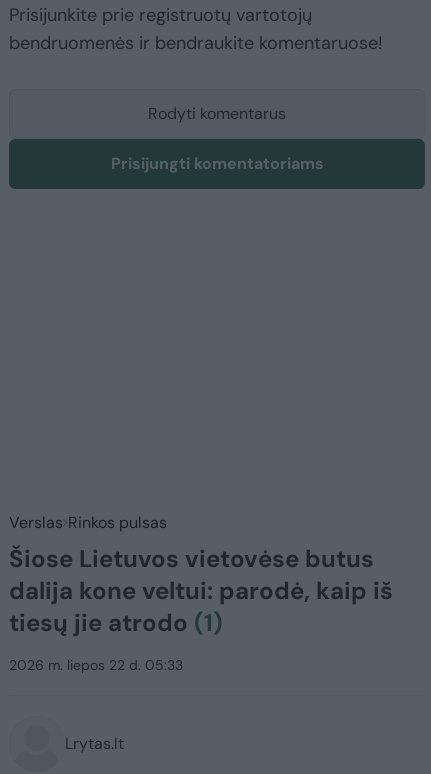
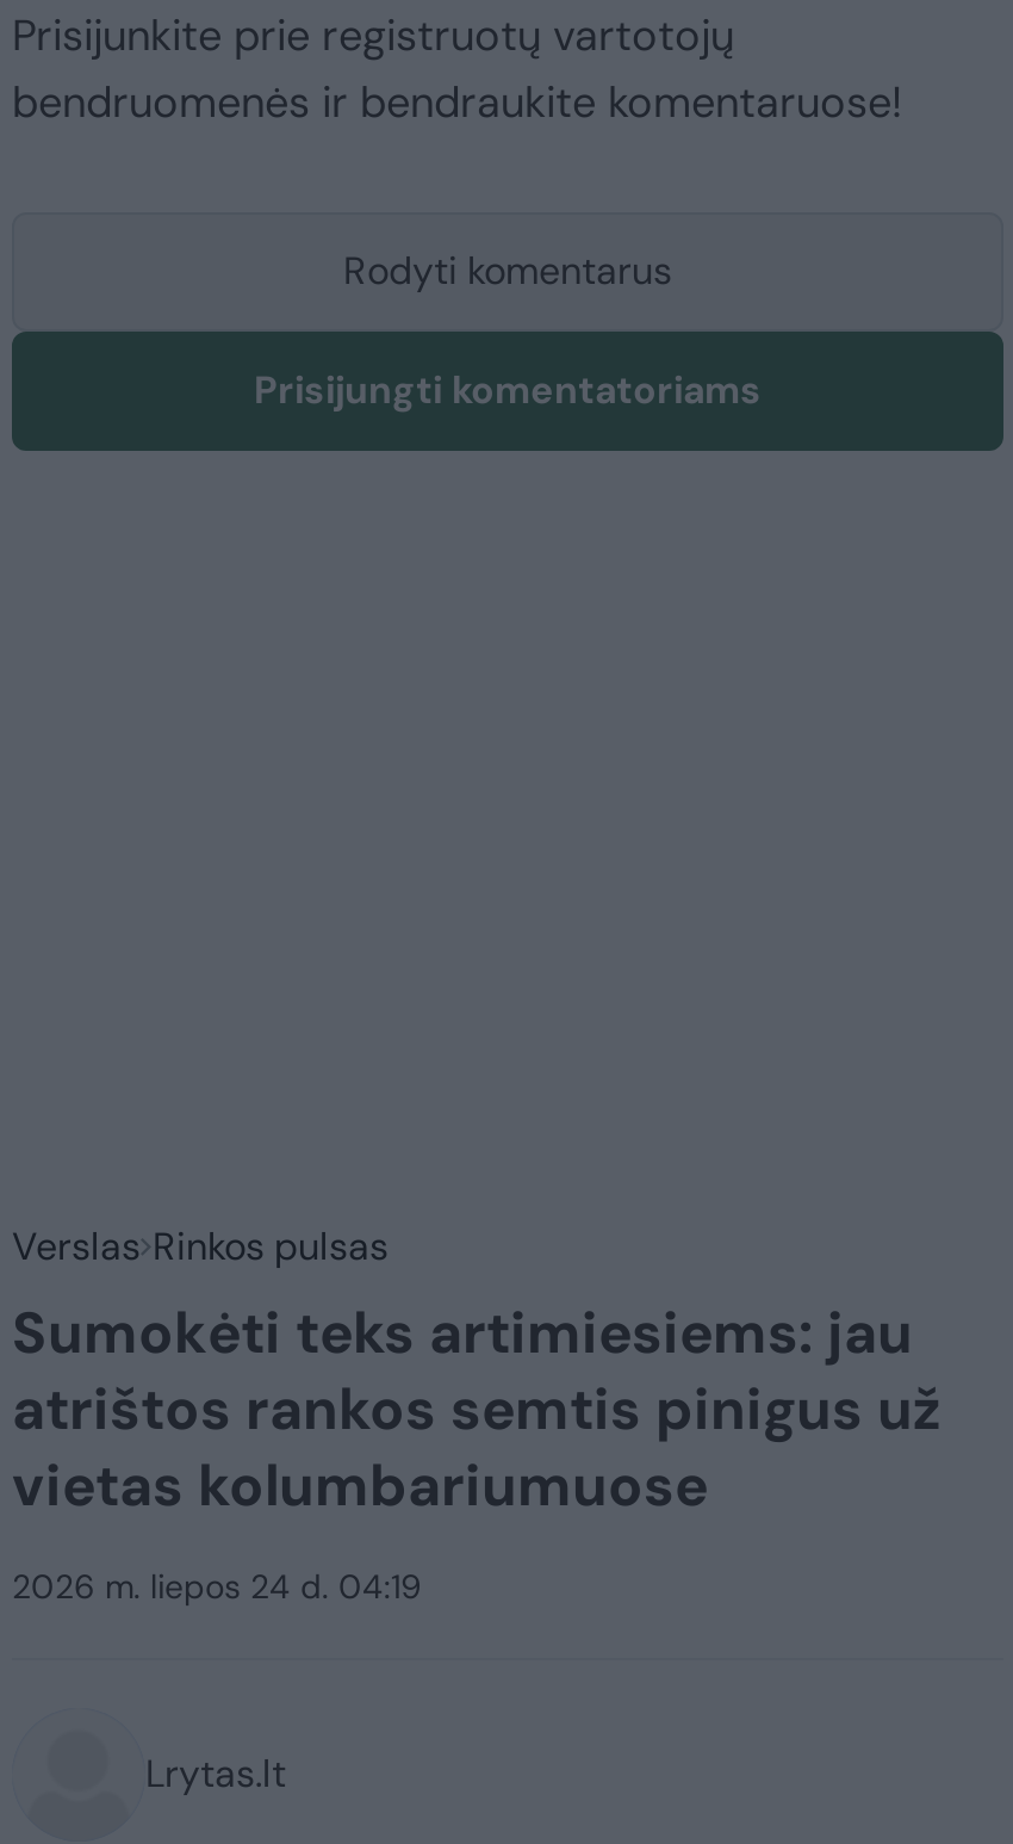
- Šiose Lietuvos vietovėse butus
- dalija kone veltui: parodė, kaip iš
- tiesų jie atrodo (1)
+ Sumokėti teks artimiesiems: jau
+ atrištos rankos semtis pinigus už
+ vietas kolumbariumuose

- 2026 m. liepos 22 d. 05:33
+ 2026 m. liepos 24 d. 04:19
